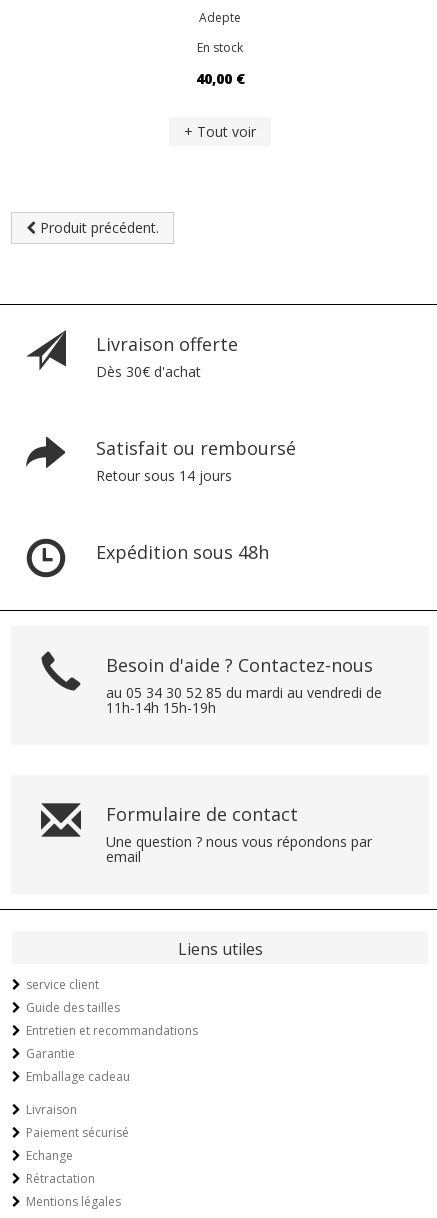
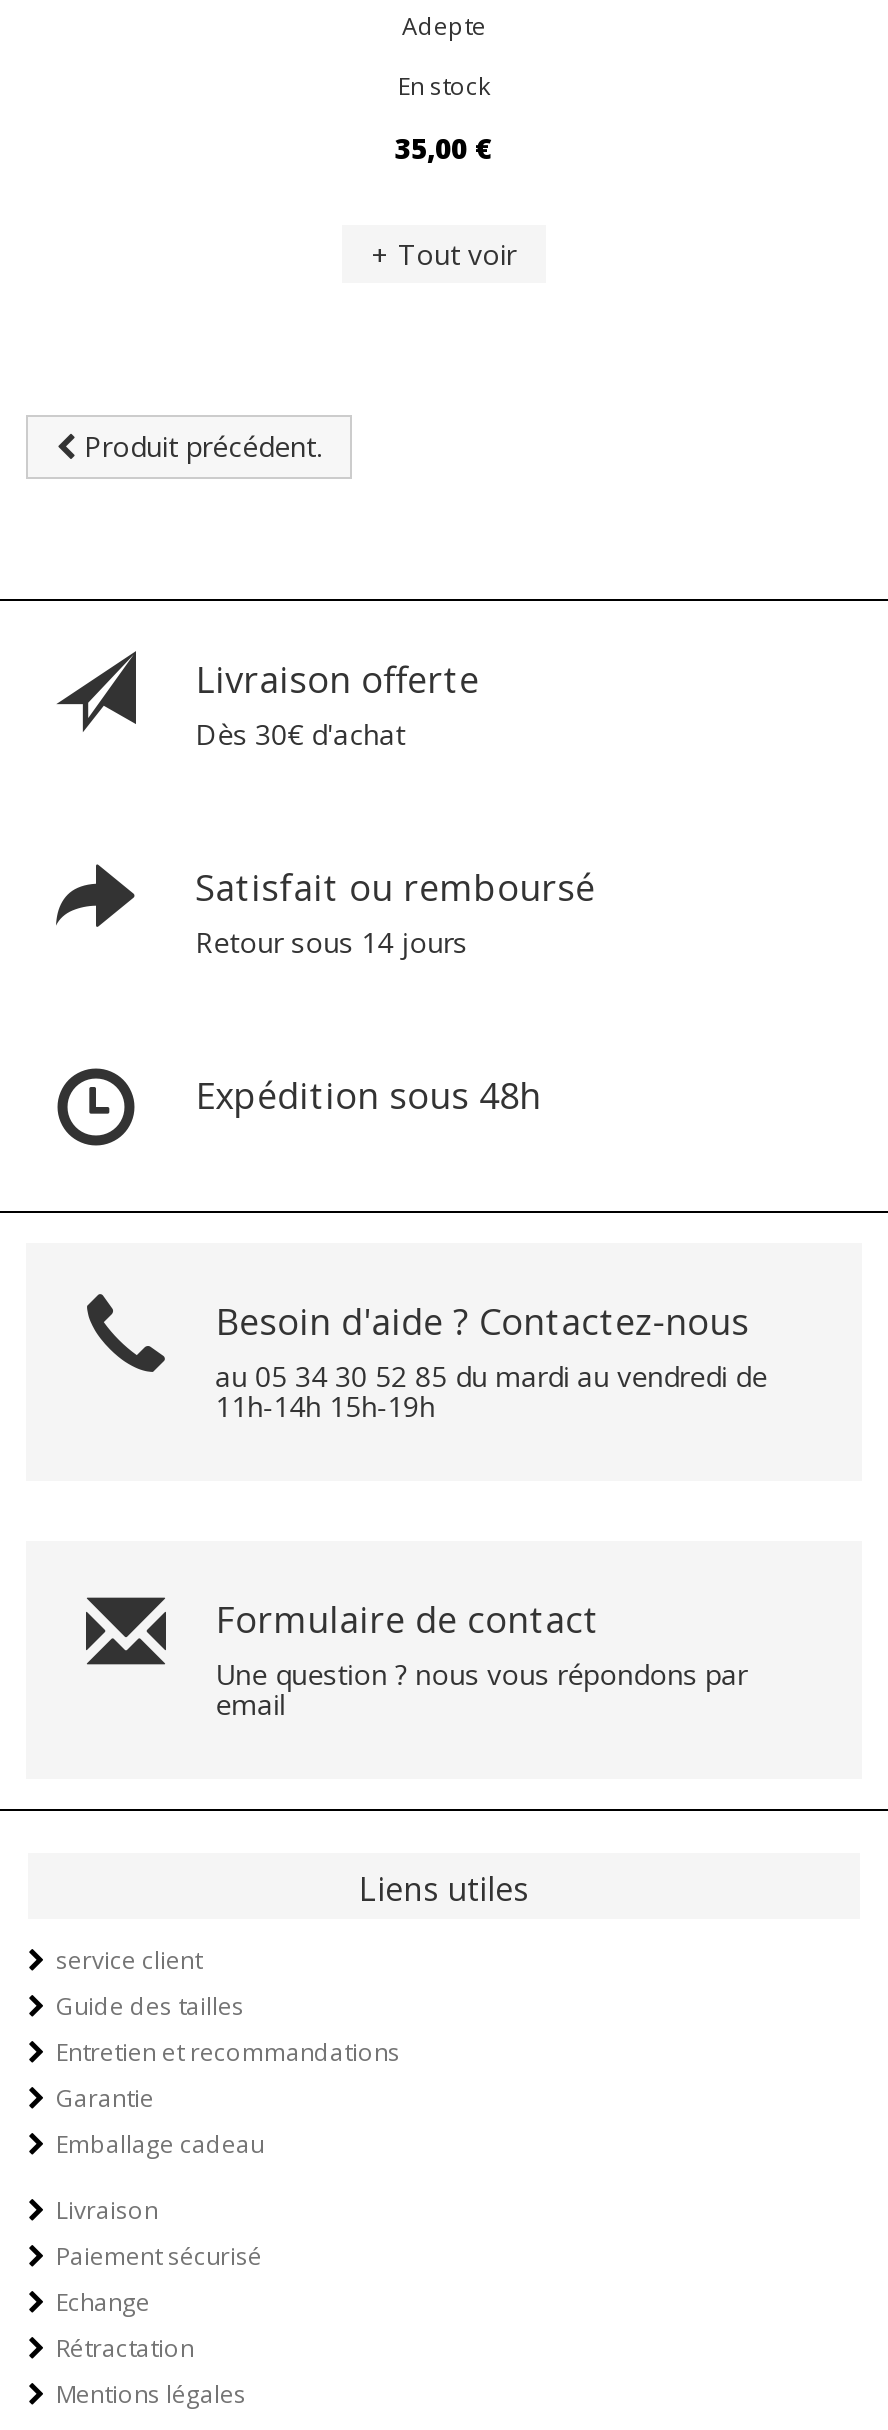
- 40,00 €
+ 35,00 €
